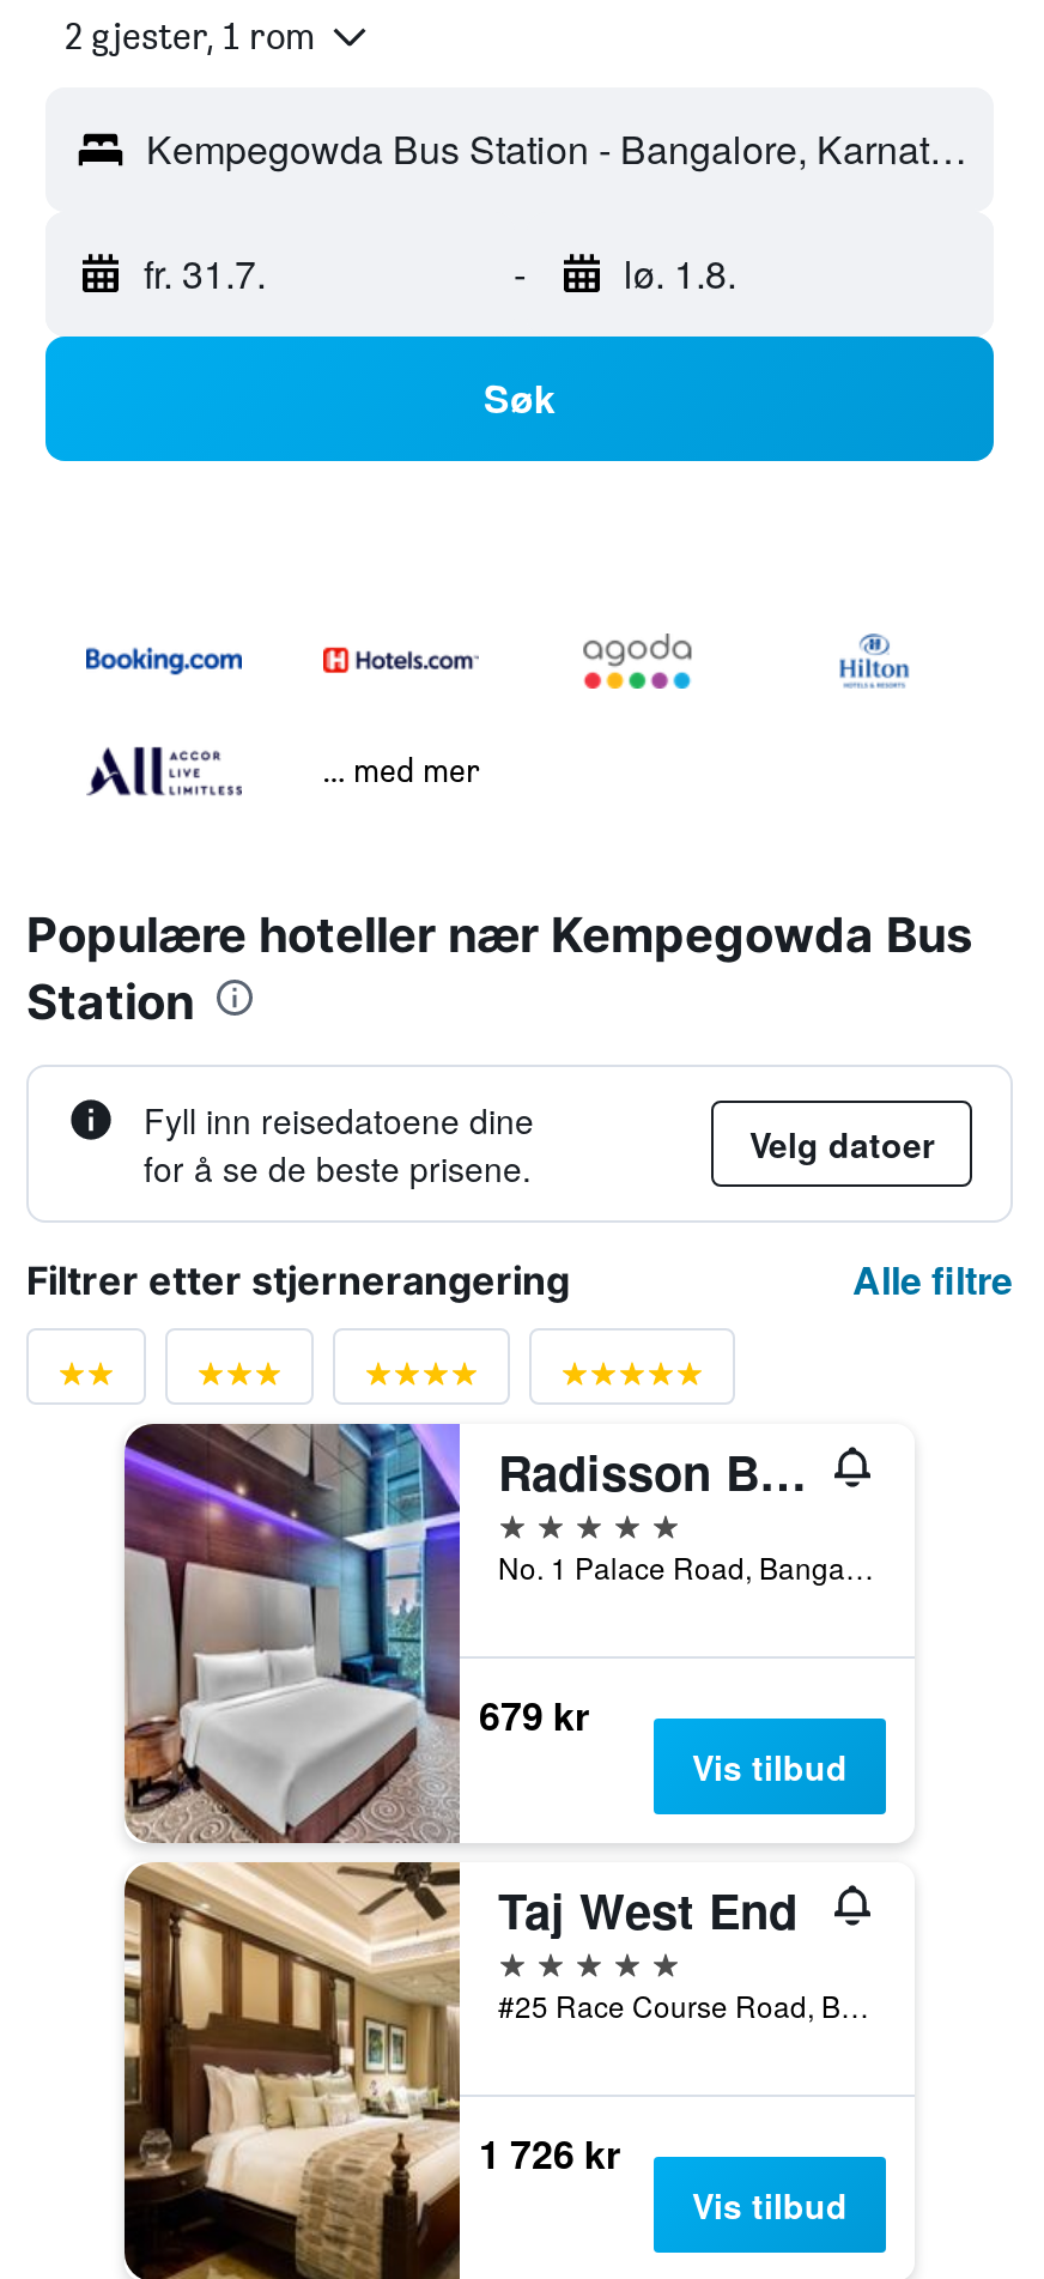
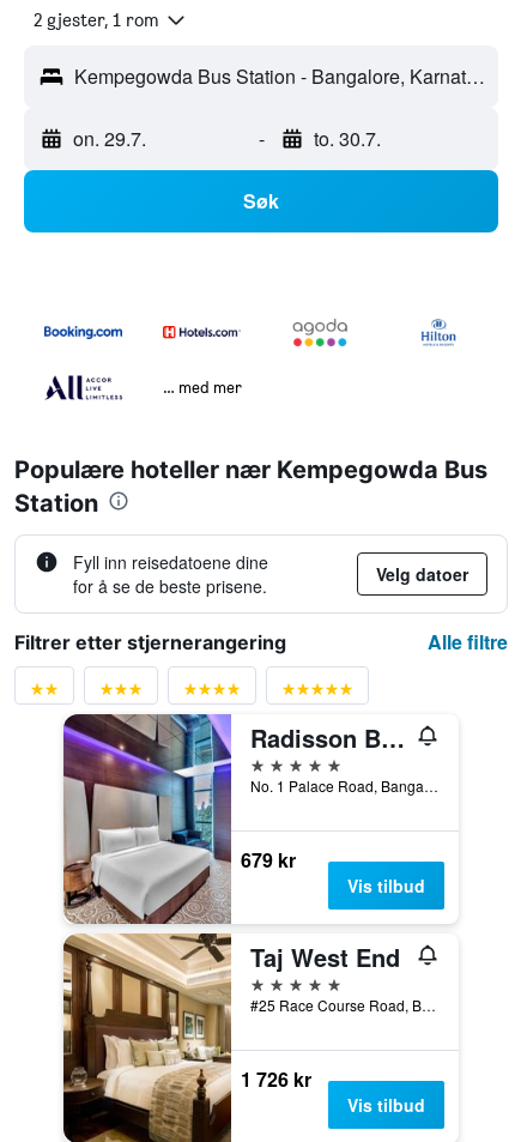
- fr. 31.7.
+ on. 29.7.

- lø. 1.8.
+ to. 30.7.
